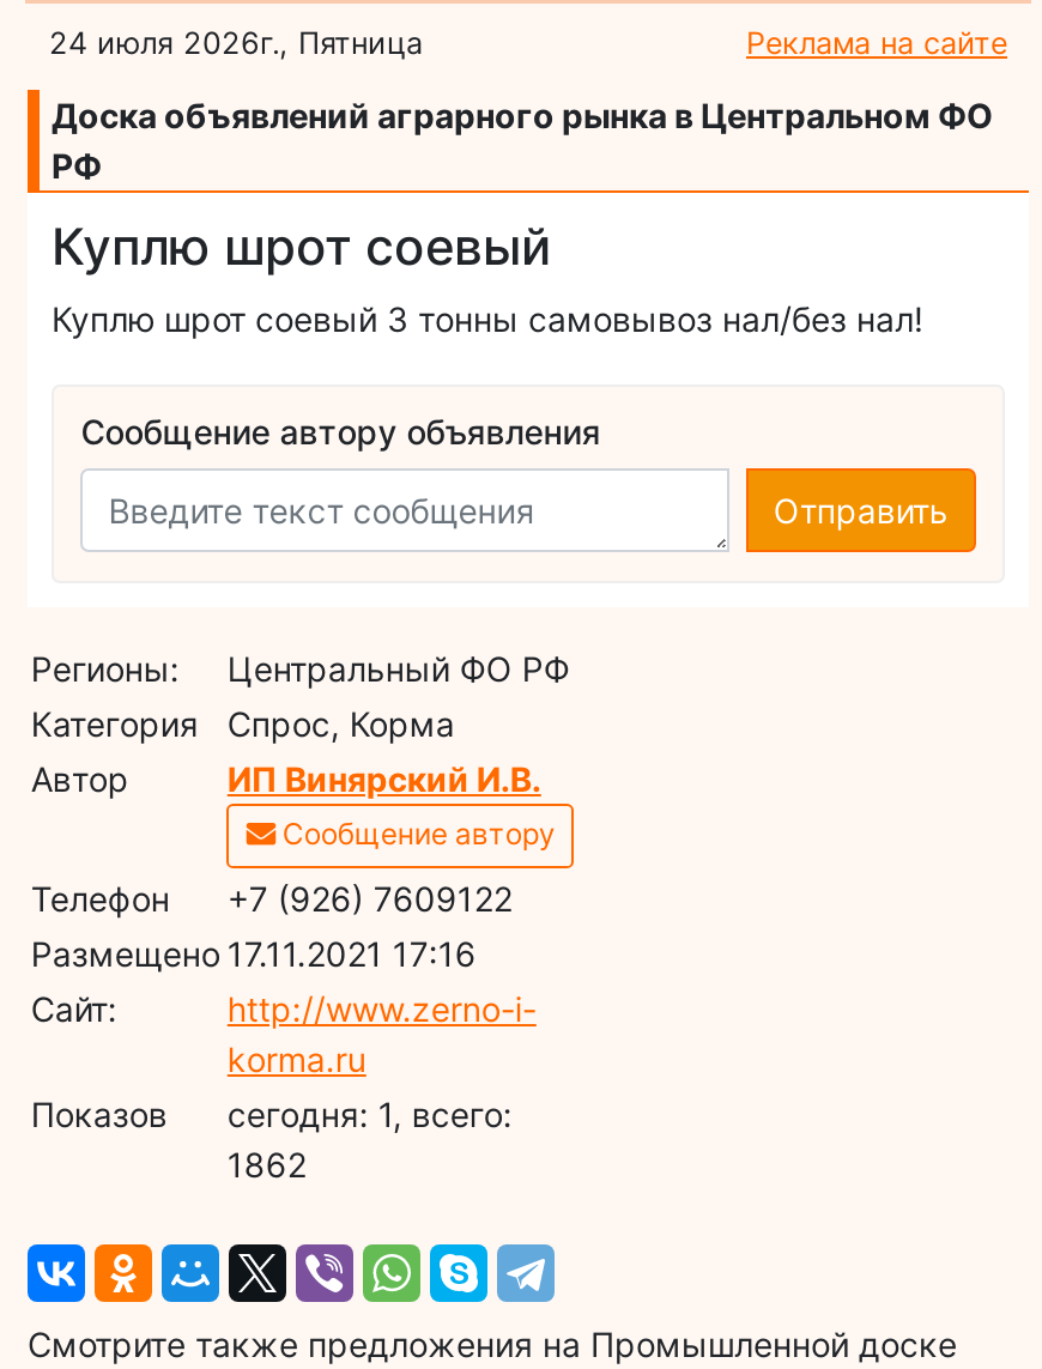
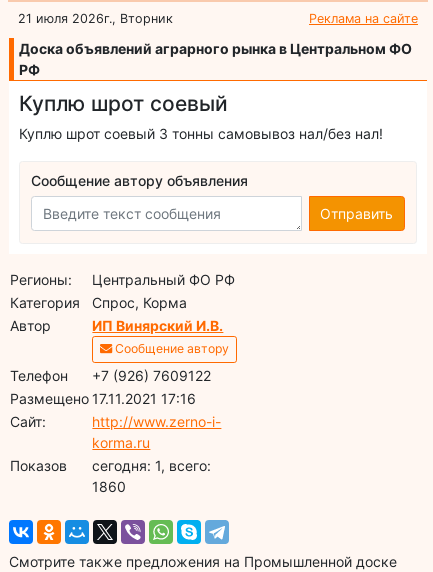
- 24 июля 2026г., Пятница
+ 21 июля 2026г., Вторник

- 1862
+ 1860
